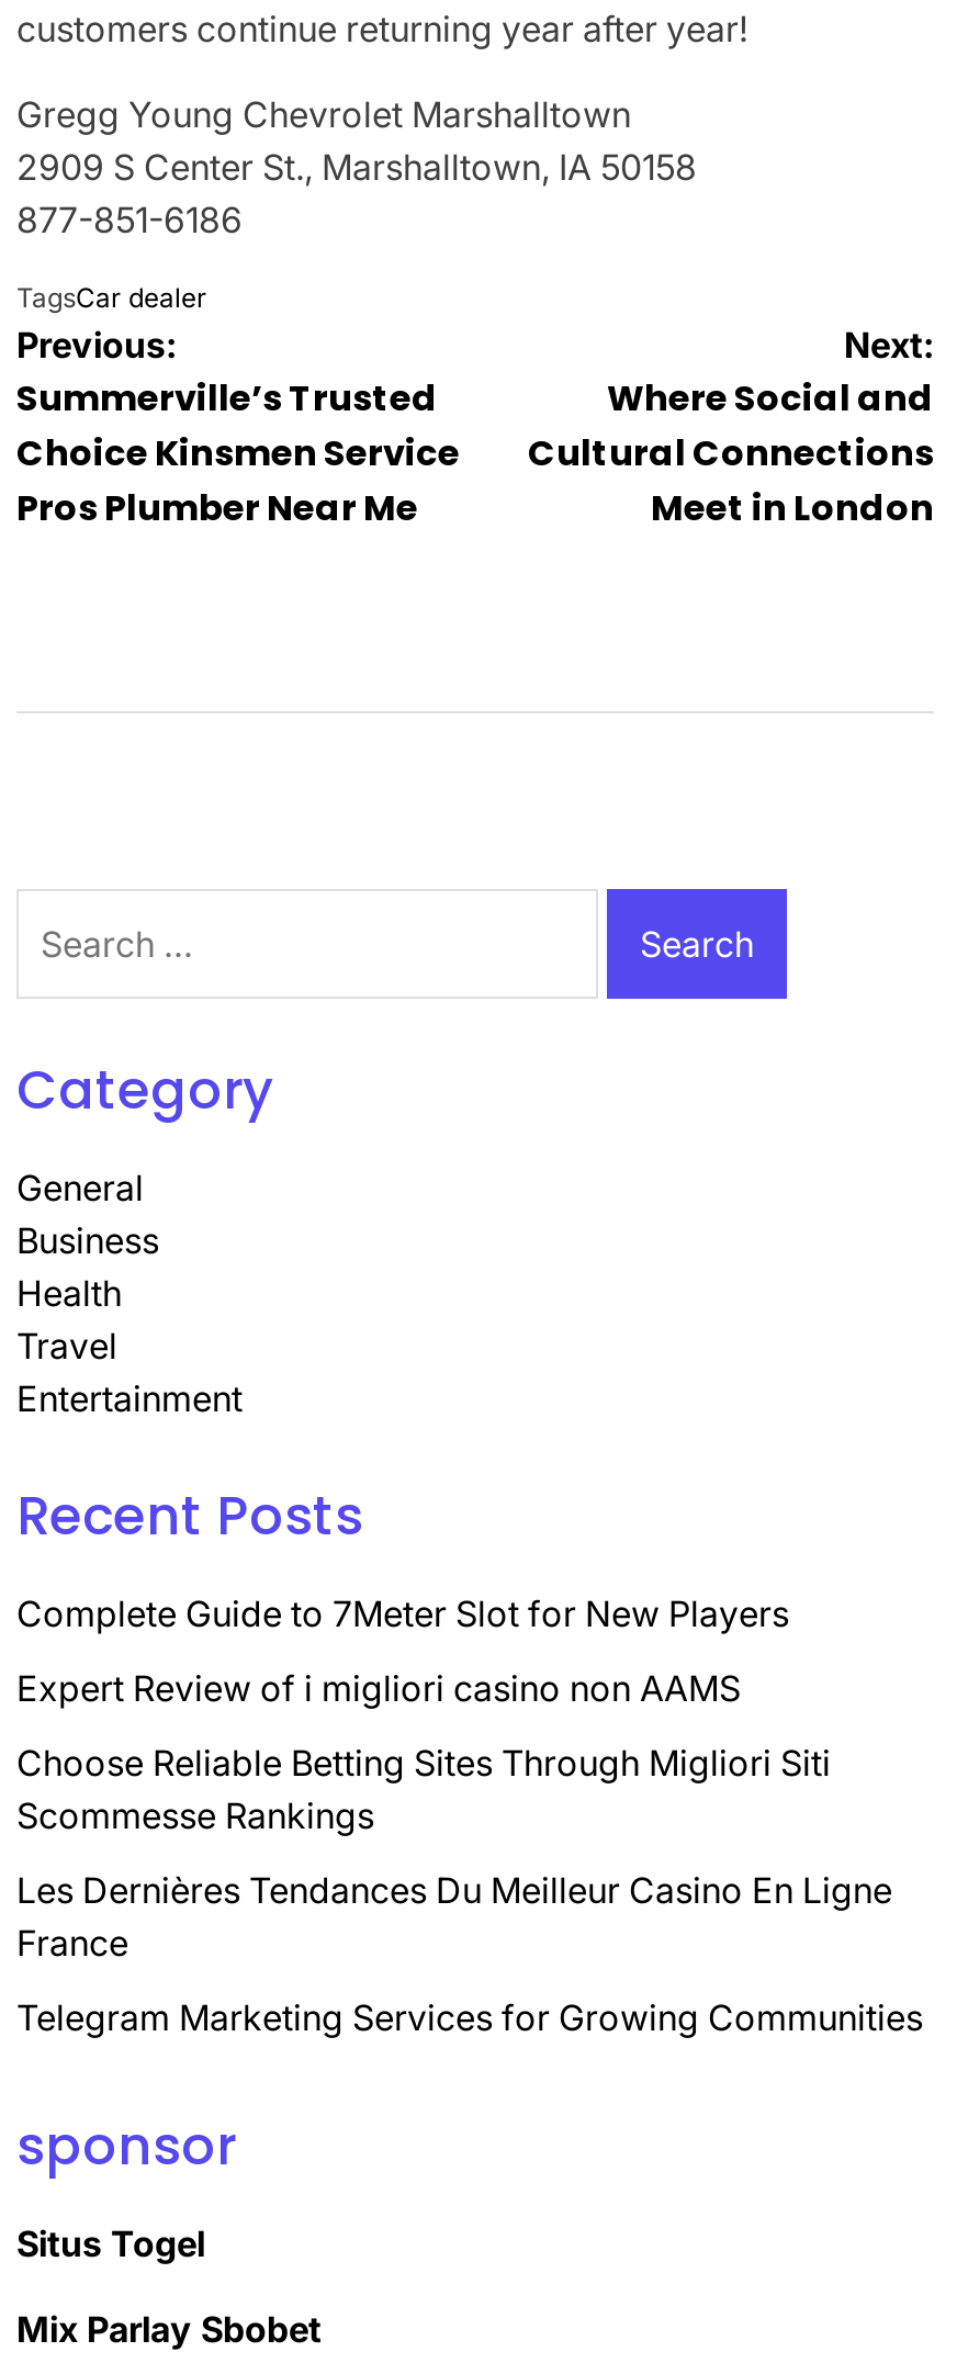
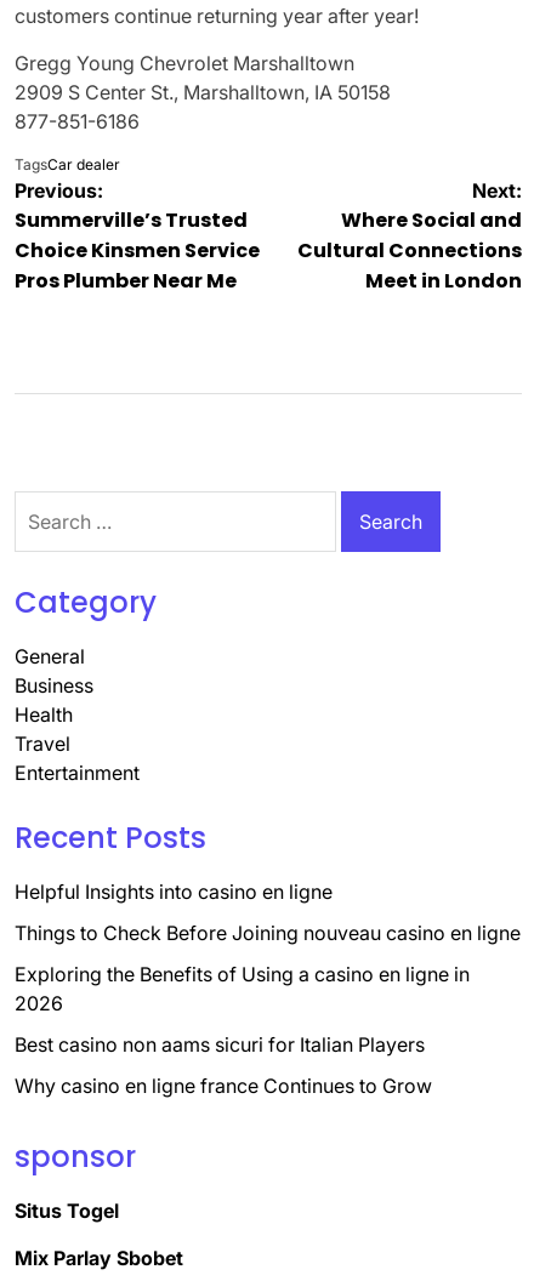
- Complete Guide to 7Meter Slot for New Players
+ Helpful Insights into casino en ligne

- Expert Review of i migliori casino non AAMS
+ Things to Check Before Joining nouveau casino en ligne

- Choose Reliable Betting Sites Through Migliori Siti
- Scommesse Rankings
+ Exploring the Benefits of Using a casino en ligne in
+ 2026

- Les Dernières Tendances Du Meilleur Casino En Ligne
- France
+ Best casino non aams sicuri for Italian Players

- Telegram Marketing Services for Growing Communities
+ Why casino en ligne france Continues to Grow
